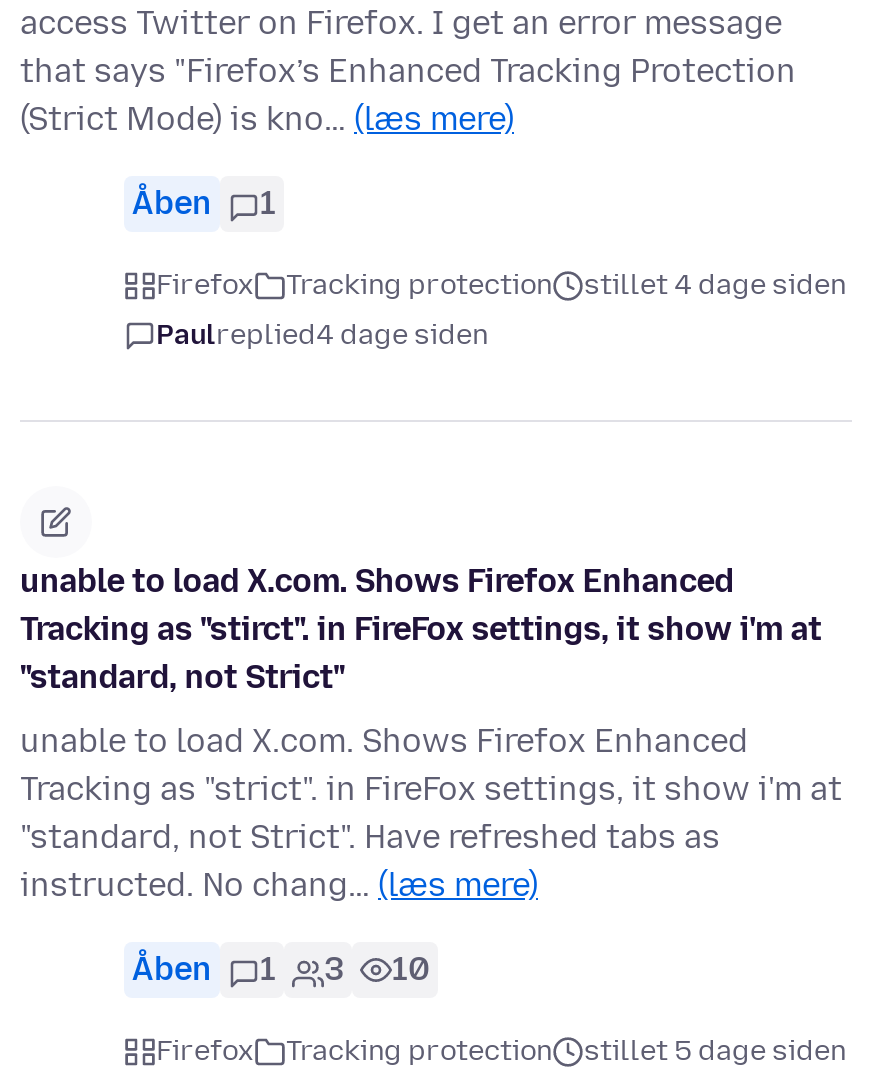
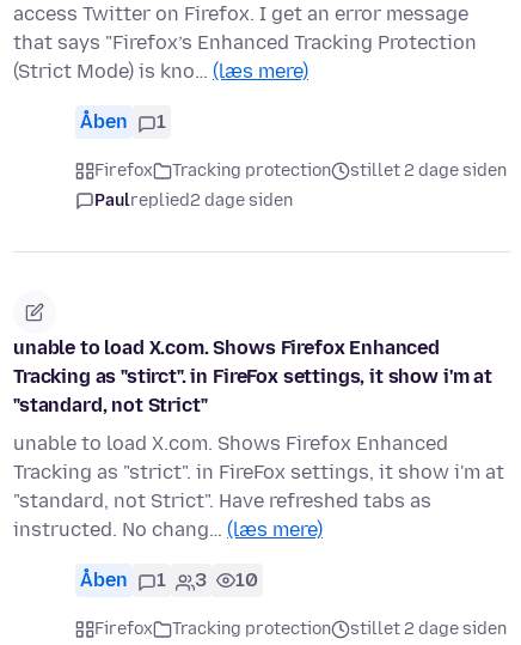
- stillet 4 dage siden
+ stillet 2 dage siden

- Paulreplied4 dage siden
+ Paulreplied2 dage siden

- stillet 5 dage siden
+ stillet 2 dage siden
